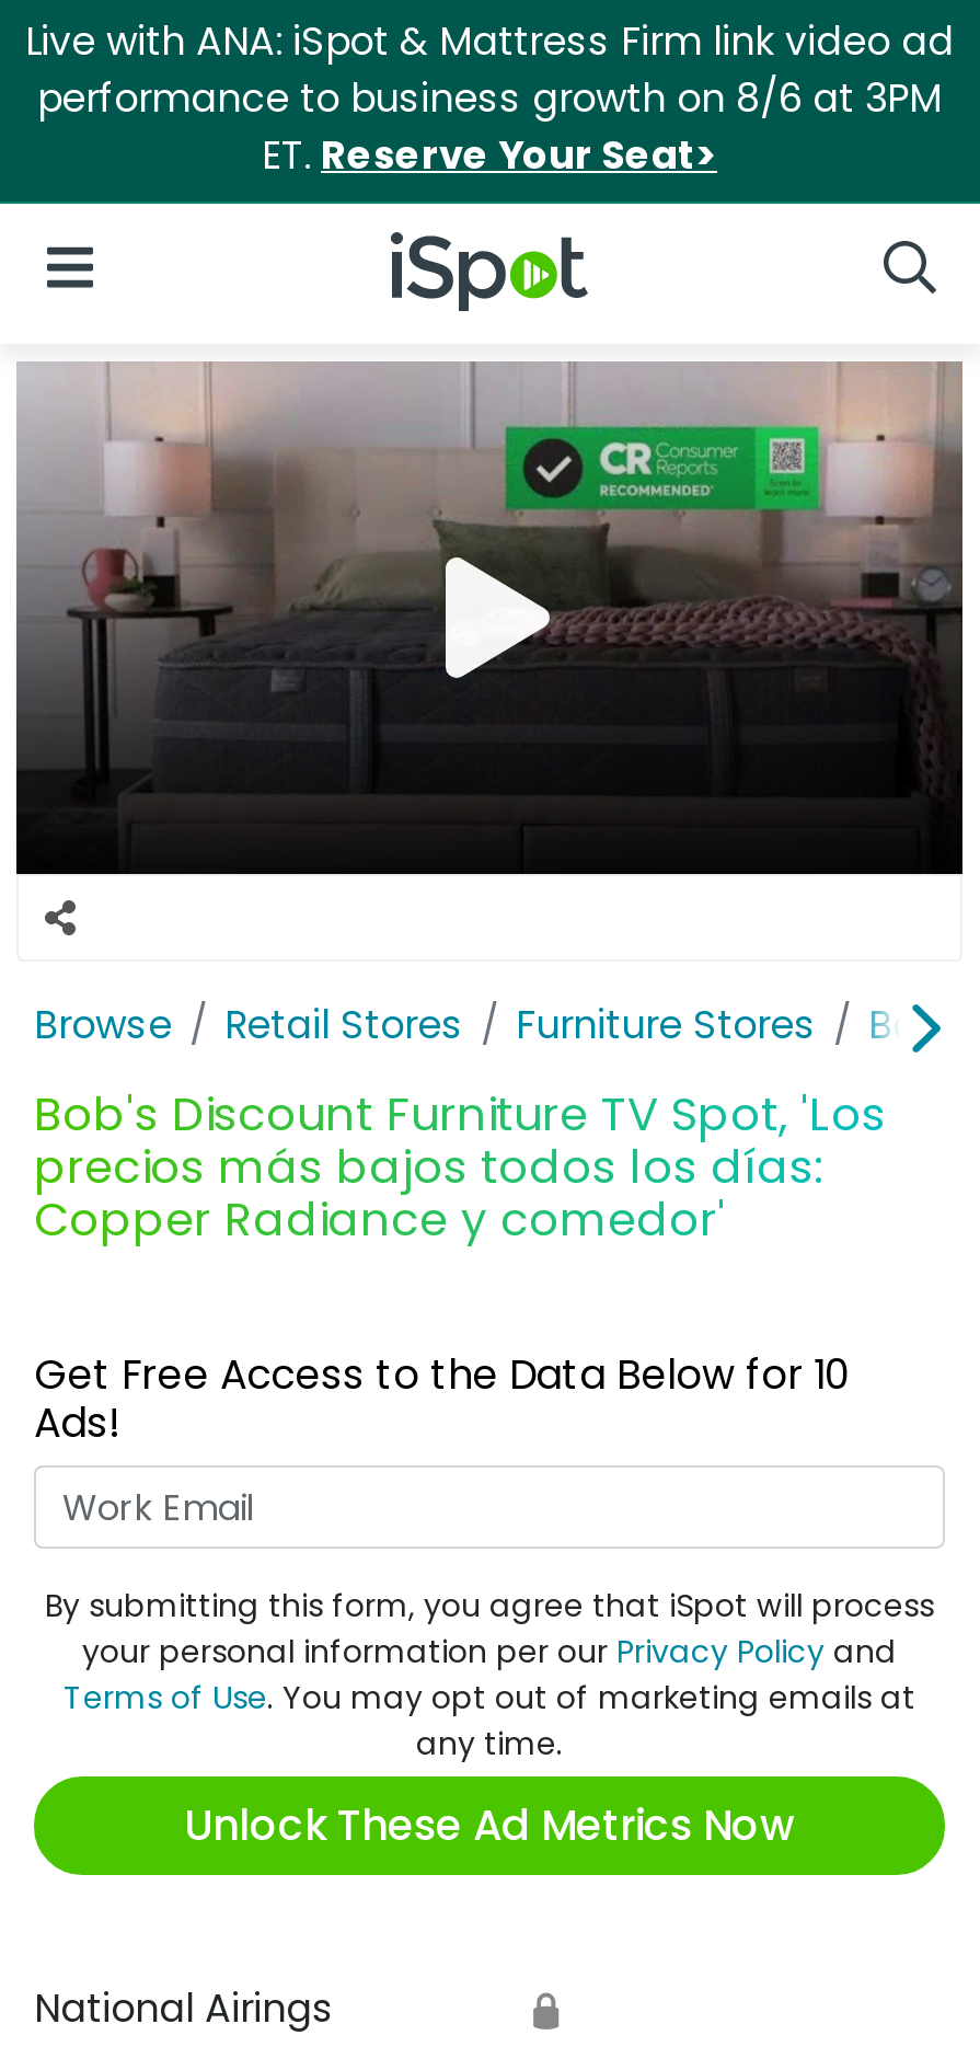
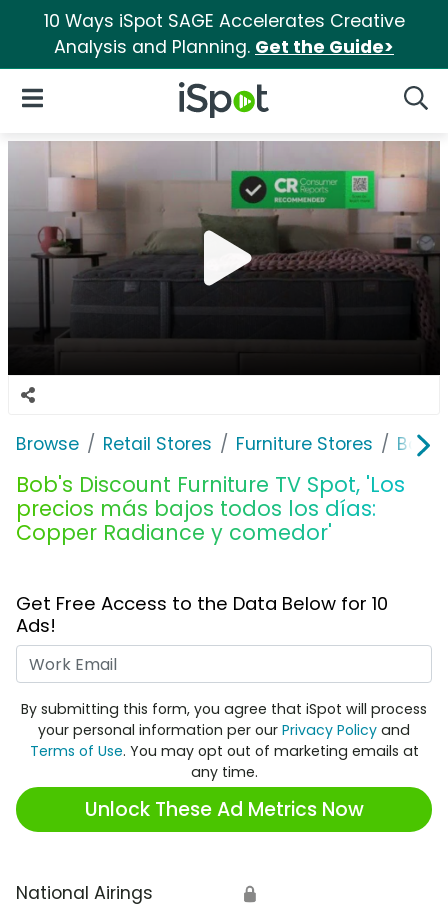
- Live with ANA: iSpot & Mattress Firm link video ad
- performance to business growth on 8/6 at 3PM
- ET. Reserve Your Seat>
+ 10 Ways iSpot SAGE Accelerates Creative
+ Analysis and Planning. Get the Guide>
